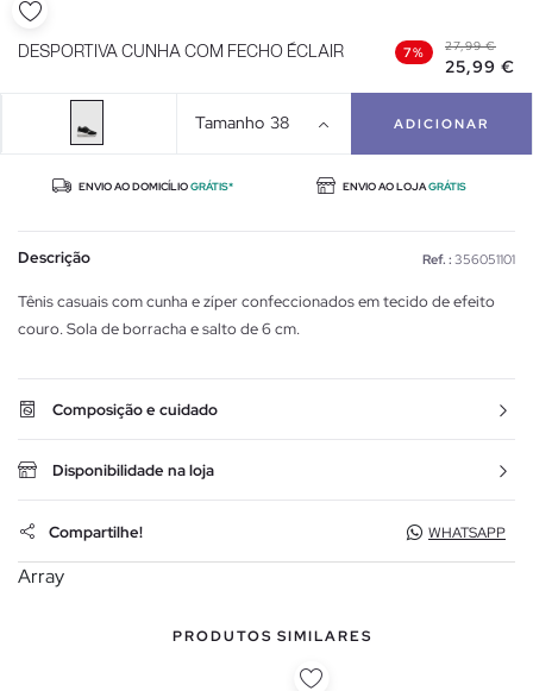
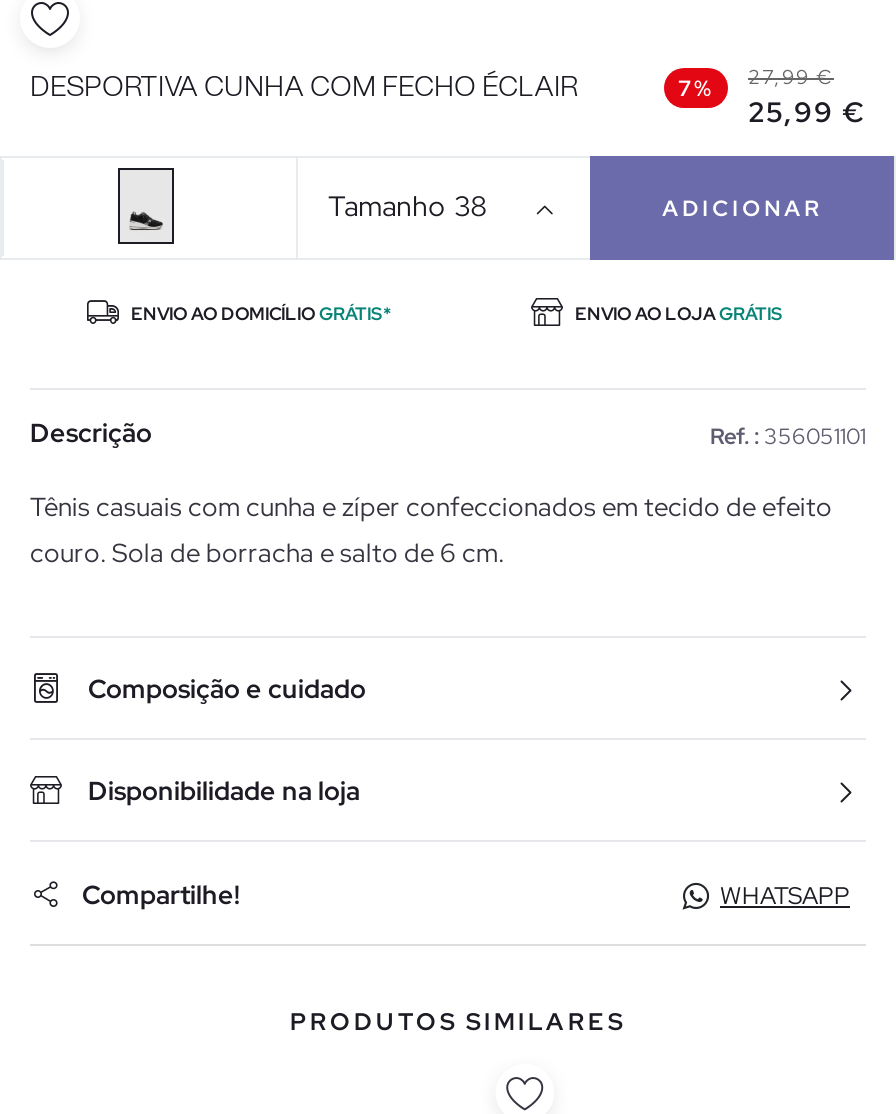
- Array
